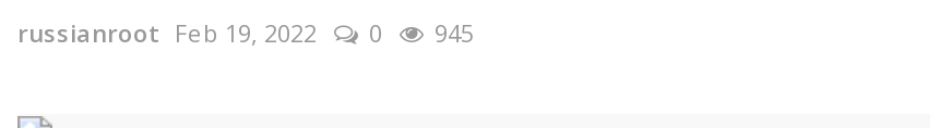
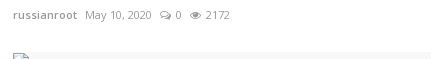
- russianroot Feb 19, 2022
+ russianroot May 10, 2020

- 945
+ 2172
